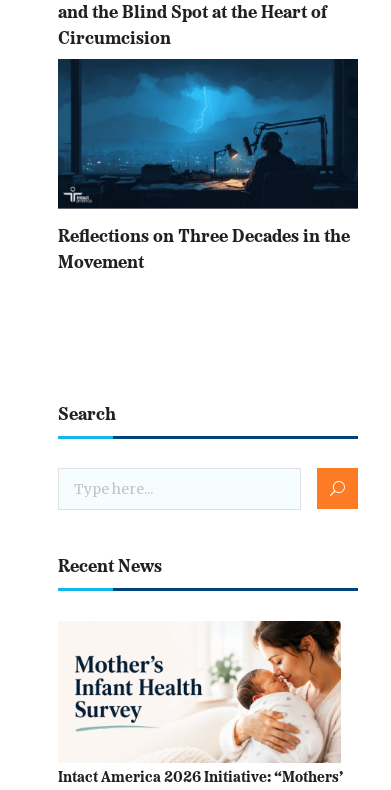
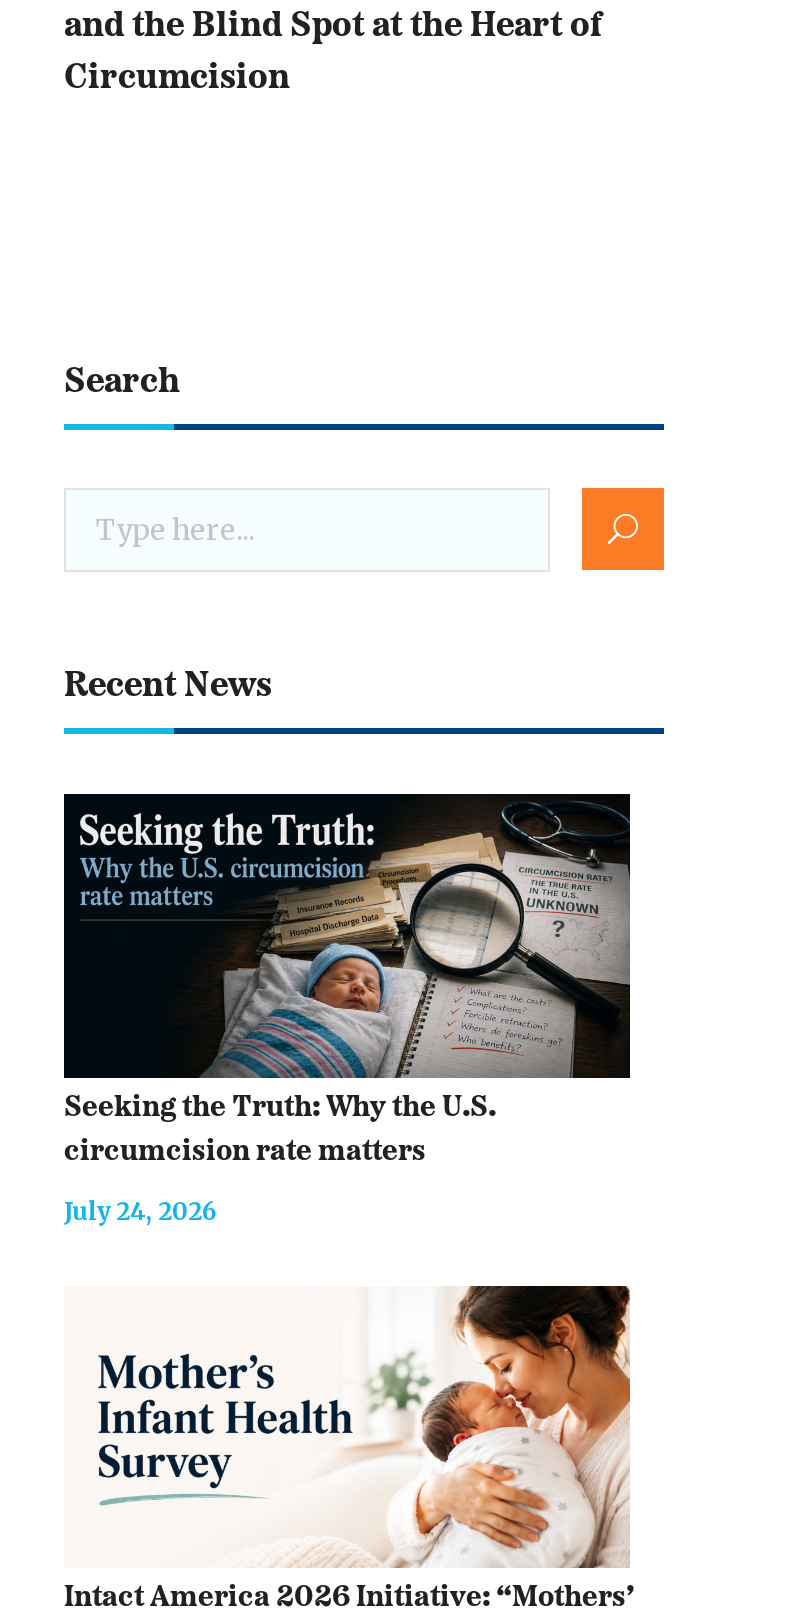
- [image]
- Reflections on Three Decades in the
- Movement

moved up: Search | Recent News

+ [image]
+ Seeking the Truth: Why the U.S.
+ circumcision rate matters
+ July 24, 2026
